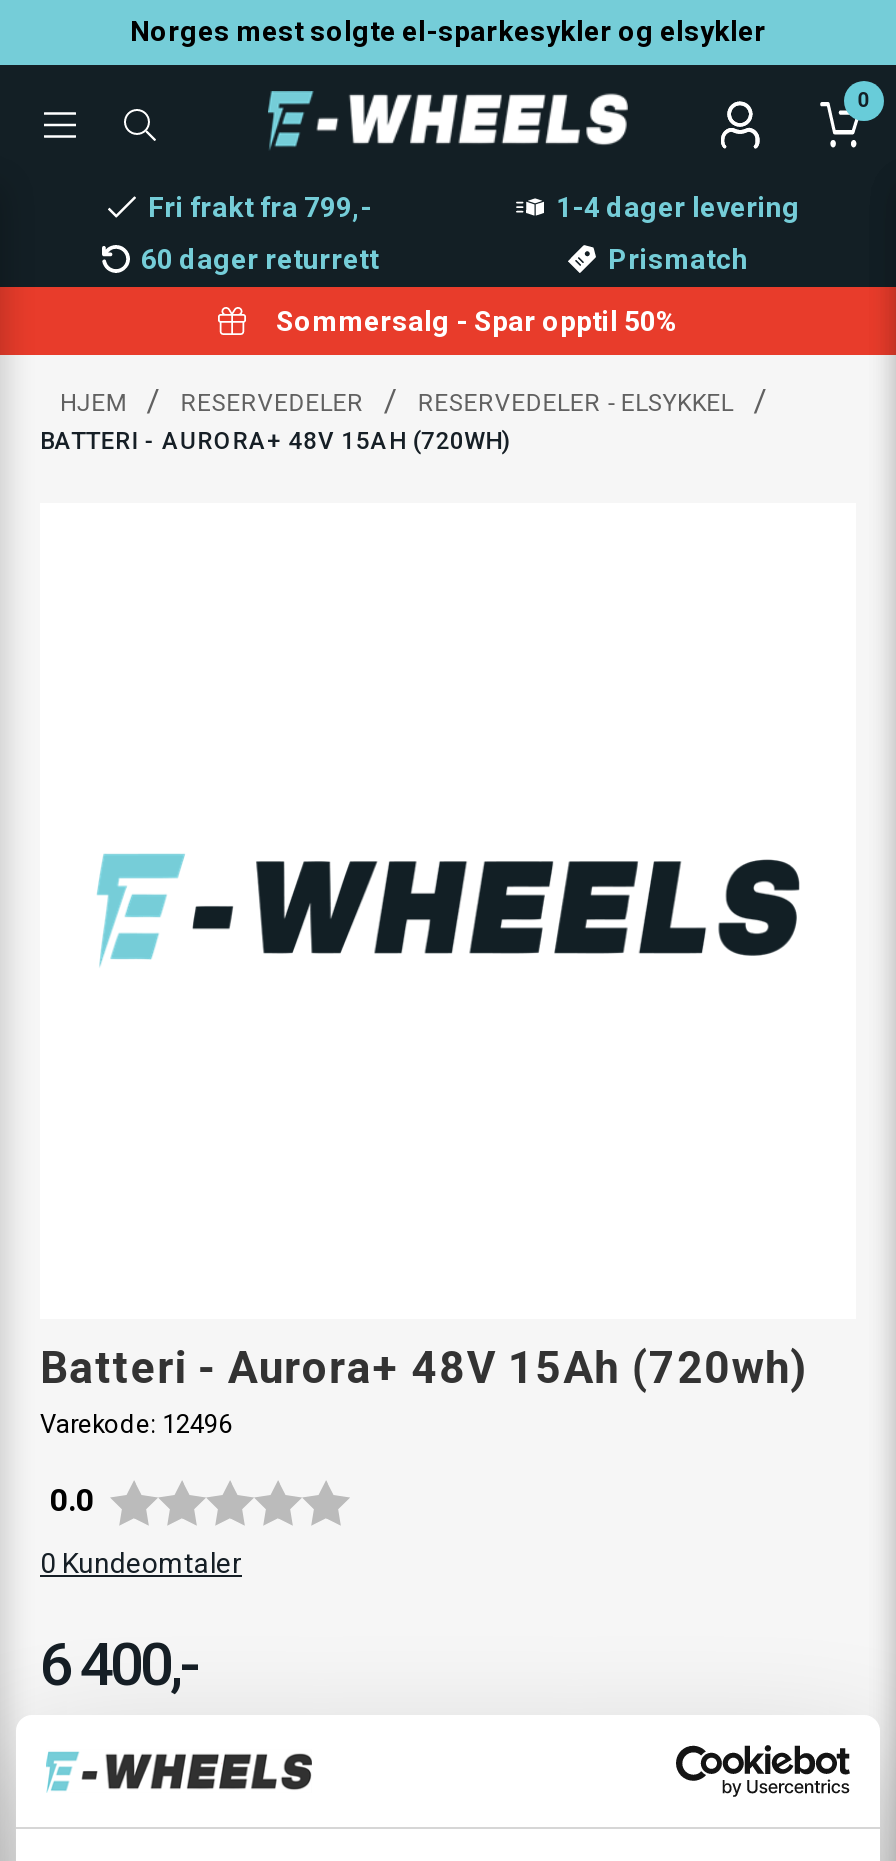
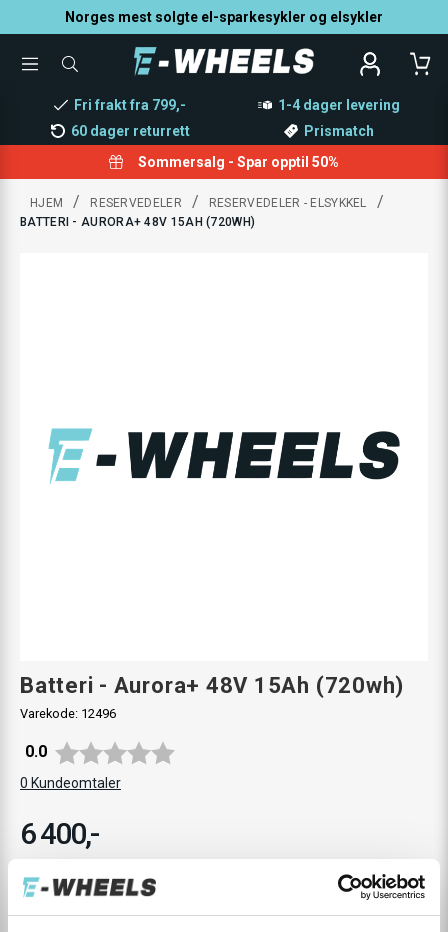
- 0
